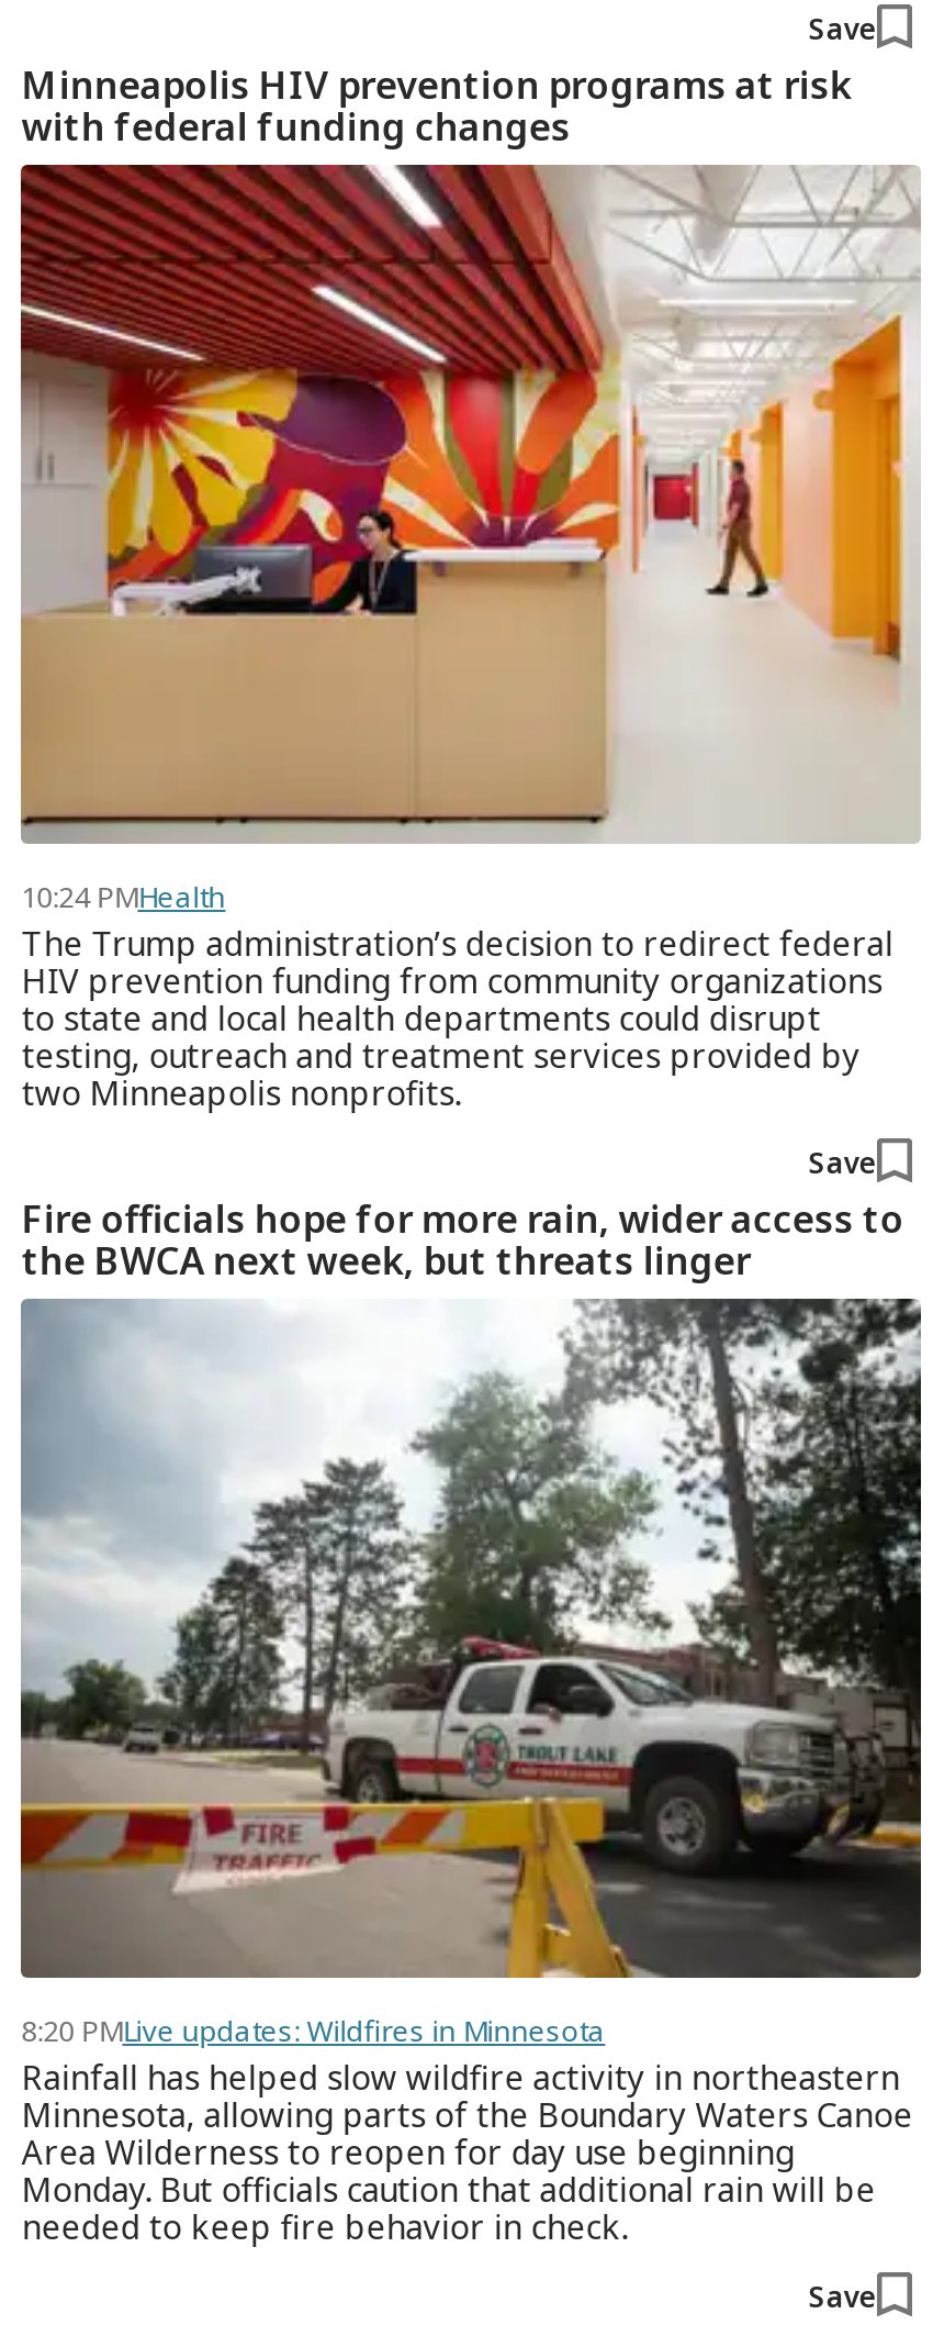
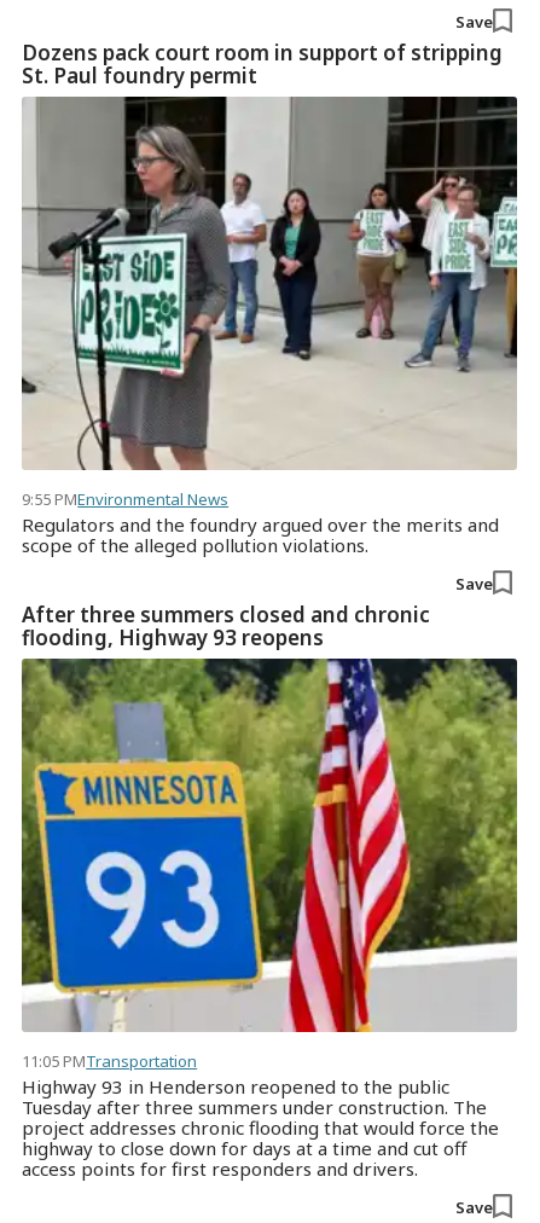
- Minneapolis HIV prevention programs at risk
- with federal funding changes
+ Dozens pack court room in support of stripping
+ St. Paul foundry permit

- [image]
- 10:24 PMHealth
- The Trump administration’s decision to redirect federal
- HIV prevention funding from community organizations
- to state and local health departments could disrupt
- testing, outreach and treatment services provided by
- two Minneapolis nonprofits.
+ [image]
+ 9:55 PMEnvironmental News
+ Regulators and the foundry argued over the merits and
+ scope of the alleged pollution violations.

- Fire officials hope for more rain, wider access to
- the BWCA next week, but threats linger
+ After three summers closed and chronic
+ flooding, Highway 93 reopens

- [image]
- 8:20 PMLive updates: Wildfires in Minnesota
- Rainfall has helped slow wildfire activity in northeastern
- Minnesota, allowing parts of the Boundary Waters Canoe
- Area Wilderness to reopen for day use beginning
- Monday. But officials caution that additional rain will be
- needed to keep fire behavior in check.
+ [image]
+ 11:05 PMTransportation
+ Highway 93 in Henderson reopened to the public
+ Tuesday after three summers under construction. The
+ project addresses chronic flooding that would force the
+ highway to close down for days at a time and cut off
+ access points for first responders and drivers.
